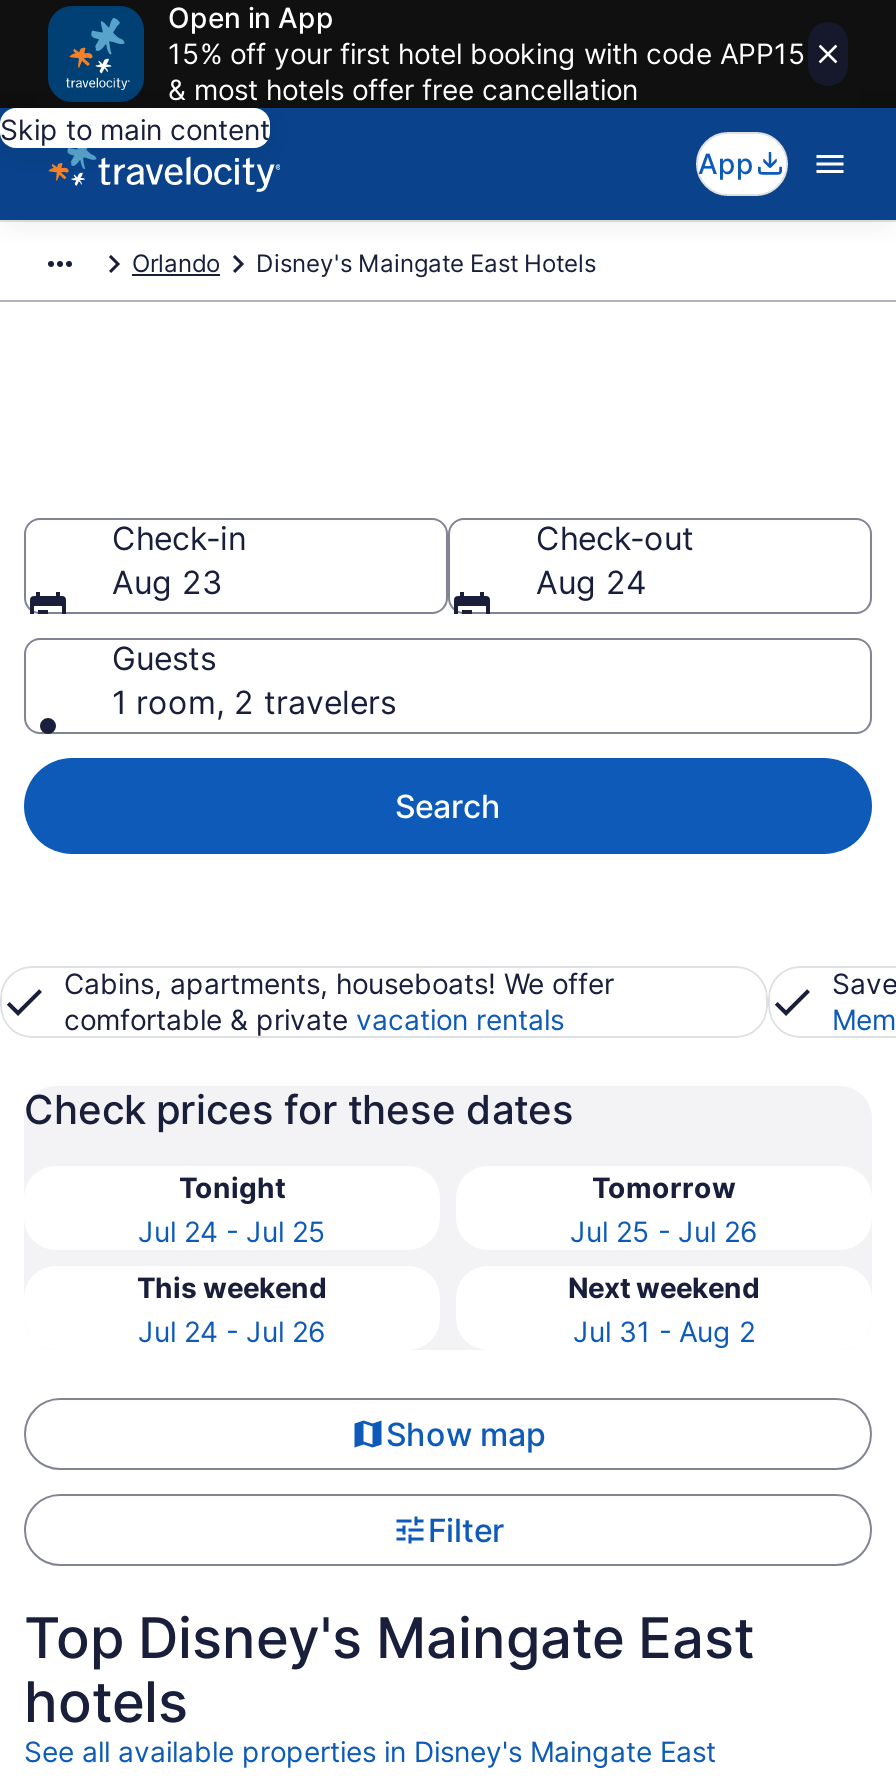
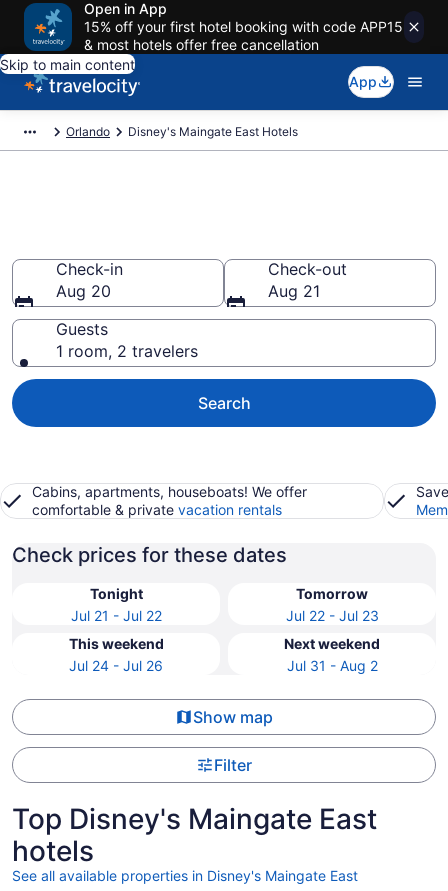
- Aug 23
+ Aug 20

- Aug 24
+ Aug 21

- Jul 24 - Jul 25
+ Jul 21 - Jul 22

- Jul 25 - Jul 26
+ Jul 22 - Jul 23
